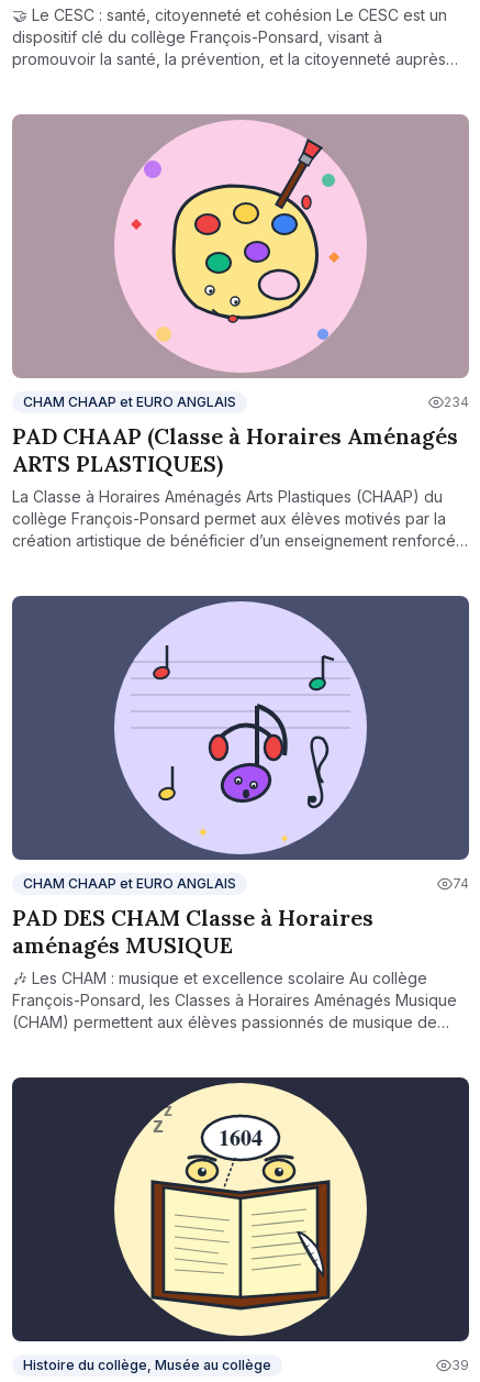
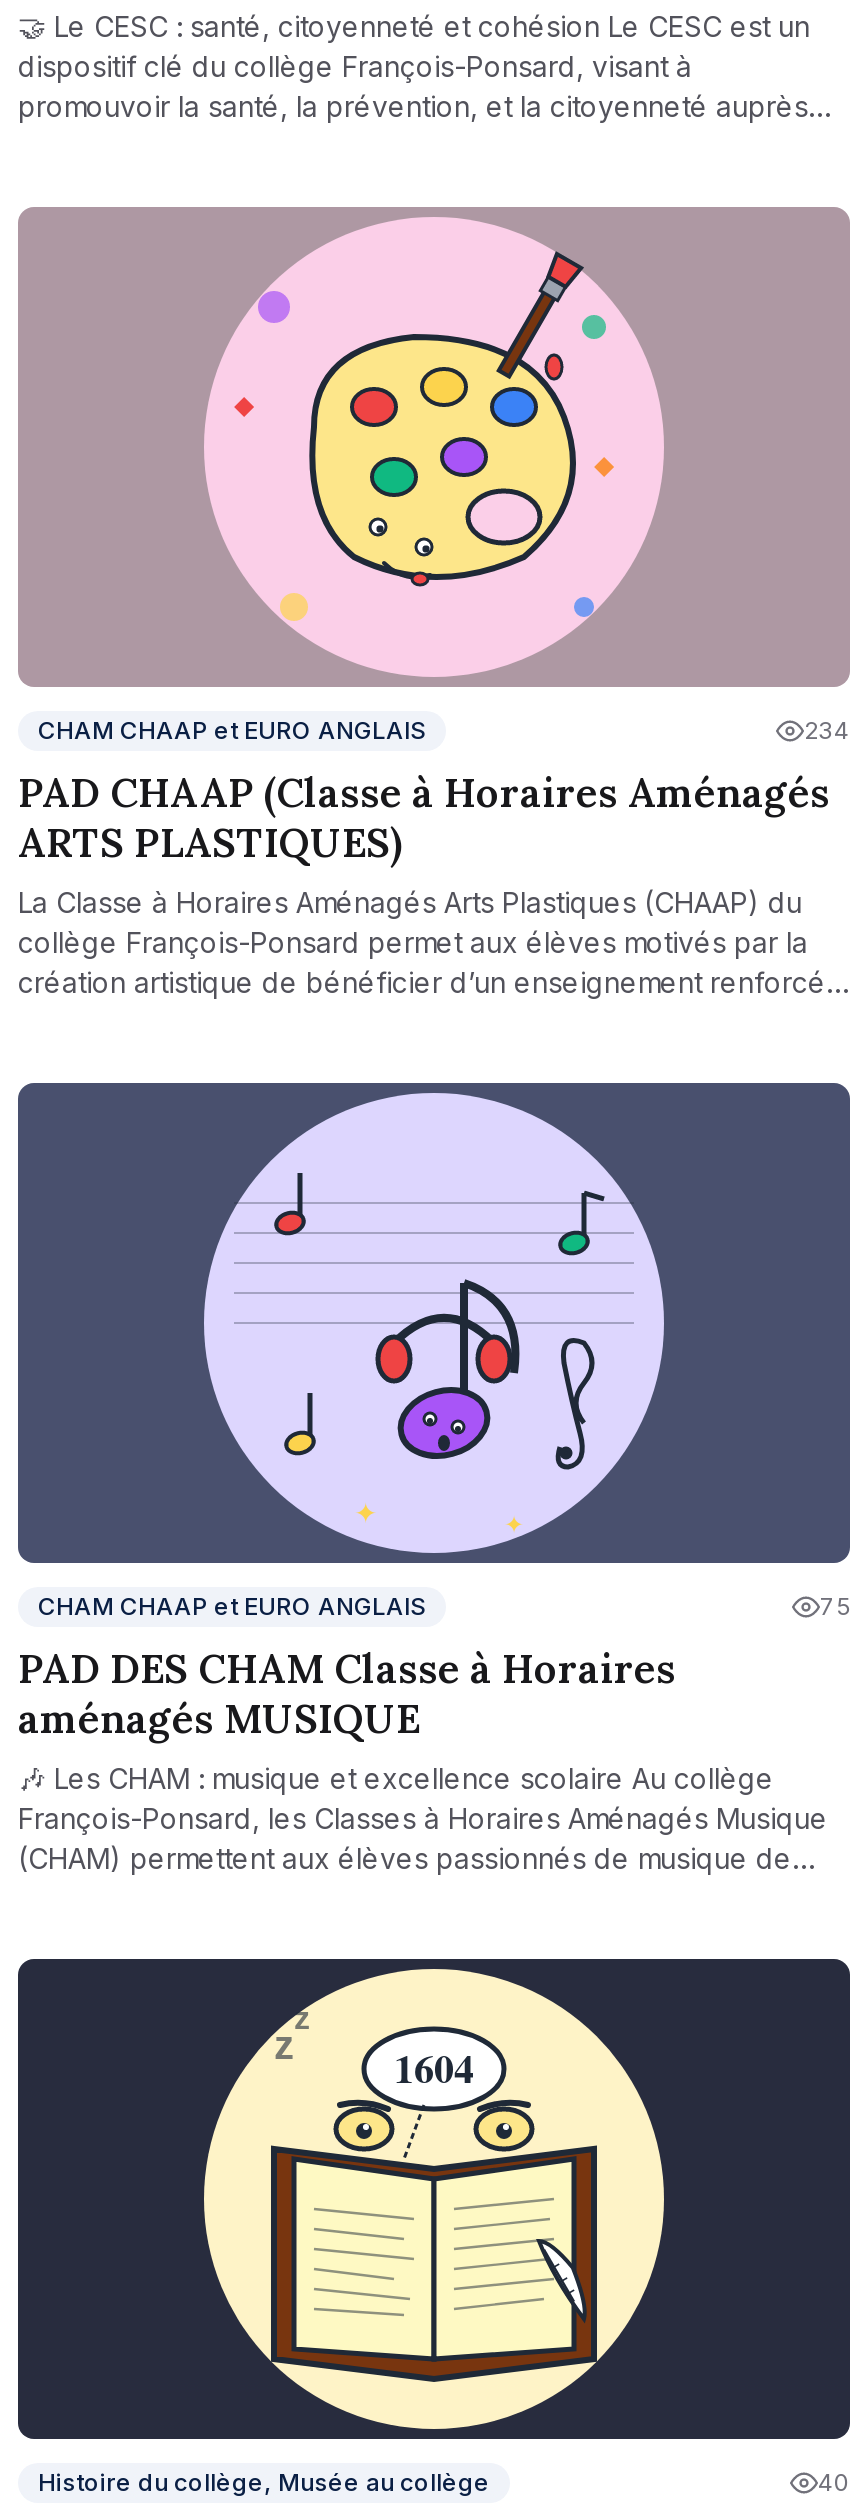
- 74
+ 75

- 39
+ 40
